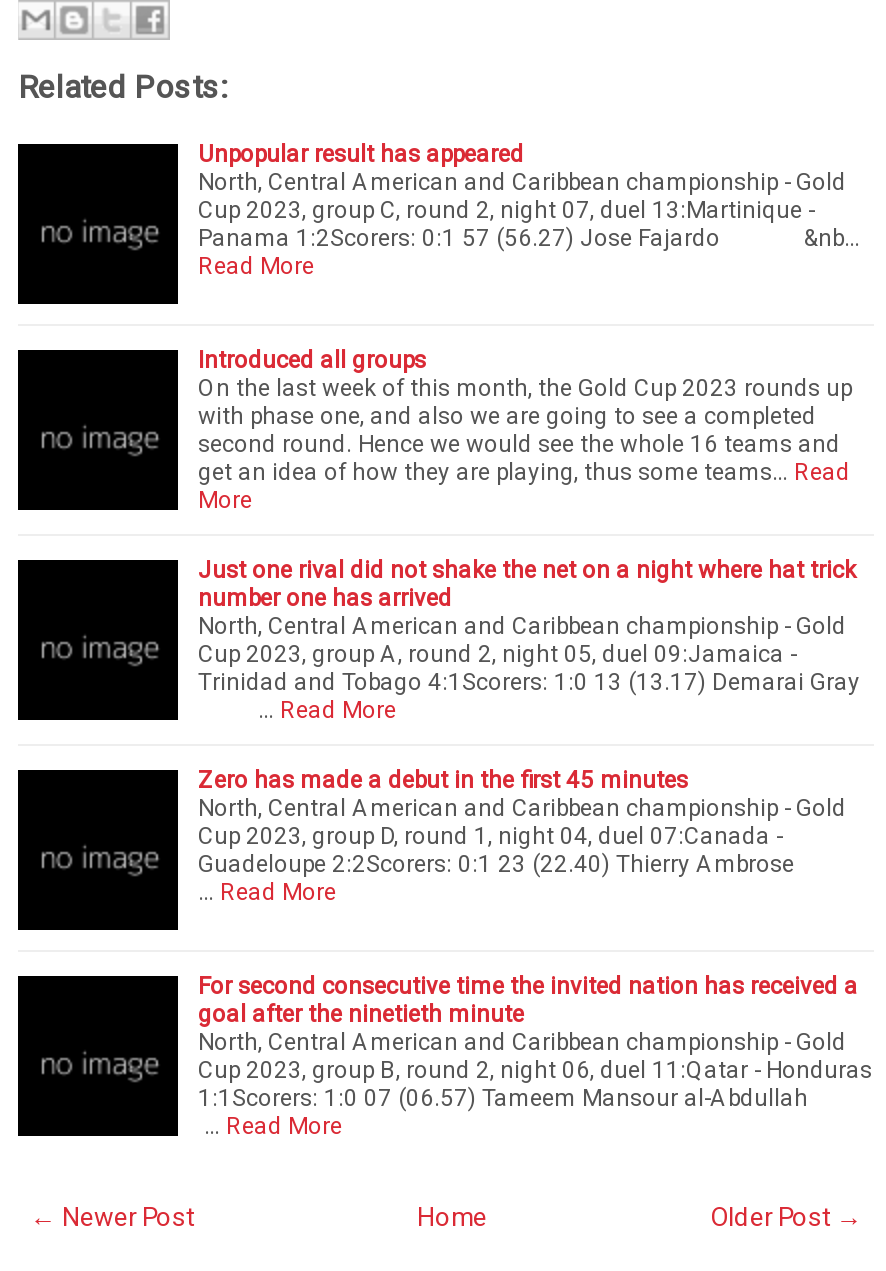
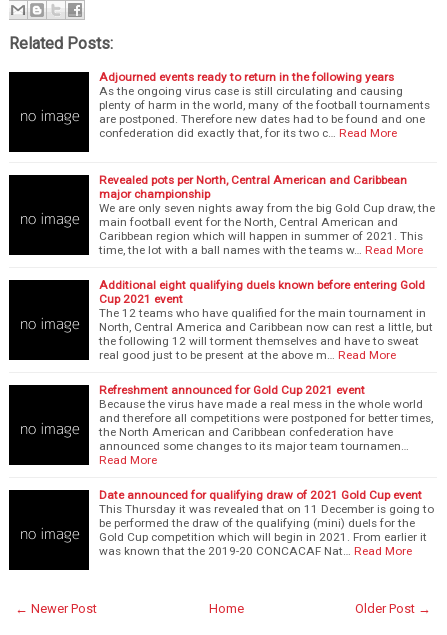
- Unpopular result has appeared
- North, Central American and Caribbean championship - Gold
- Cup 2023, group C, round 2, night 07, duel 13:Martinique -
- Panama 1:2Scorers: 0:1 57 (56.27) Jose Fajardo &nb…
+ Adjourned events ready to return in the following years
+ As the ongoing virus case is still circulating and causing
+ plenty of harm in the world, many of the football tournaments
+ are postponed. Therefore new dates had to be found and one
+ confederation did exactly that, for its two c… Read More
+ Revealed pots per North, Central American and Caribbean
+ major championship
+ We are only seven nights away from the big Gold Cup draw, the
+ main football event for the North, Central American and
+ Caribbean region which will happen in summer of 2021. This
+ time, the lot with a ball names with the teams w… Read More
+ Additional eight qualifying duels known before entering Gold
+ Cup 2021 event
+ The 12 teams who have qualified for the main tournament in
+ North, Central America and Caribbean now can rest a little, but
+ the following 12 will torment themselves and have to sweat
+ real good just to be present at the above m… Read More
+ Refreshment announced for Gold Cup 2021 event
+ Because the virus have made a real mess in the whole world
+ and therefore all competitions were postponed for better times,
+ the North American and Caribbean confederation have
+ announced some changes to its major team tournamen…

moved down: Read More

- Introduced all groups
- On the last week of this month, the Gold Cup 2023 rounds up
- with phase one, and also we are going to see a completed
- second round. Hence we would see the whole 16 teams and
- get an idea of how they are playing, thus some teams… Read
- More
- Just one rival did not shake the net on a night where hat trick
- number one has arrived
- North, Central American and Caribbean championship - Gold
- Cup 2023, group A, round 2, night 05, duel 09:Jamaica -
- Trinidad and Tobago 4:1Scorers: 1:0 13 (13.17) Demarai Gray
- … Read More
- Zero has made a debut in the first 45 minutes
- North, Central American and Caribbean championship - Gold
- Cup 2023, group D, round 1, night 04, duel 07:Canada -
- Guadeloupe 2:2Scorers: 0:1 23 (22.40) Thierry Ambrose
- … Read More
- For second consecutive time the invited nation has received a
- goal after the ninetieth minute
- North, Central American and Caribbean championship - Gold
- Cup 2023, group B, round 2, night 06, duel 11:Qatar - Honduras
- 1:1Scorers: 1:0 07 (06.57) Tameem Mansour al-Abdullah
- … Read More
+ Date announced for qualifying draw of 2021 Gold Cup event
+ This Thursday it was revealed that on 11 December is going to
+ be performed the draw of the qualifying (mini) duels for the
+ Gold Cup competition which will begin in 2021. From earlier it
+ was known that the 2019-20 CONCACAF Nat… Read More
